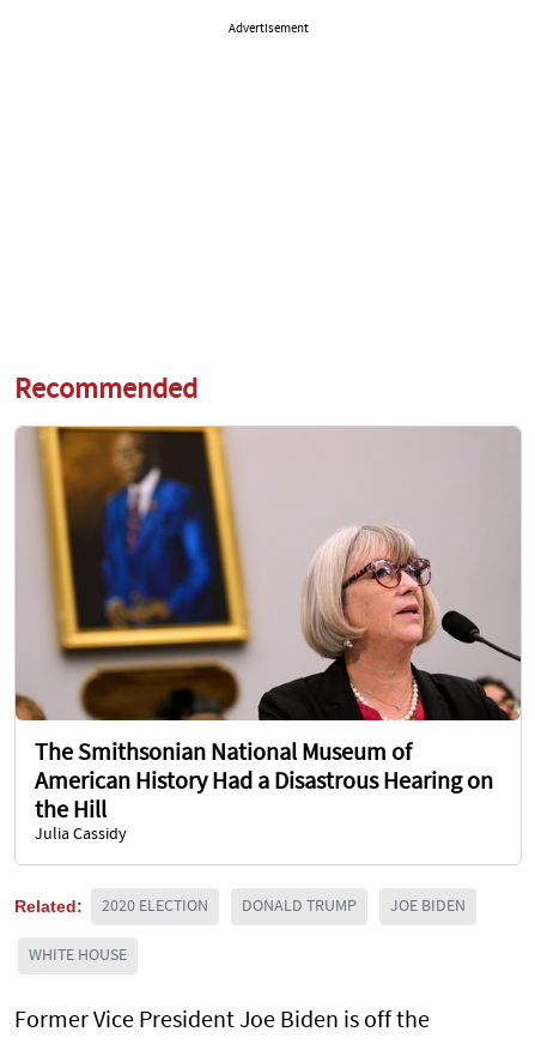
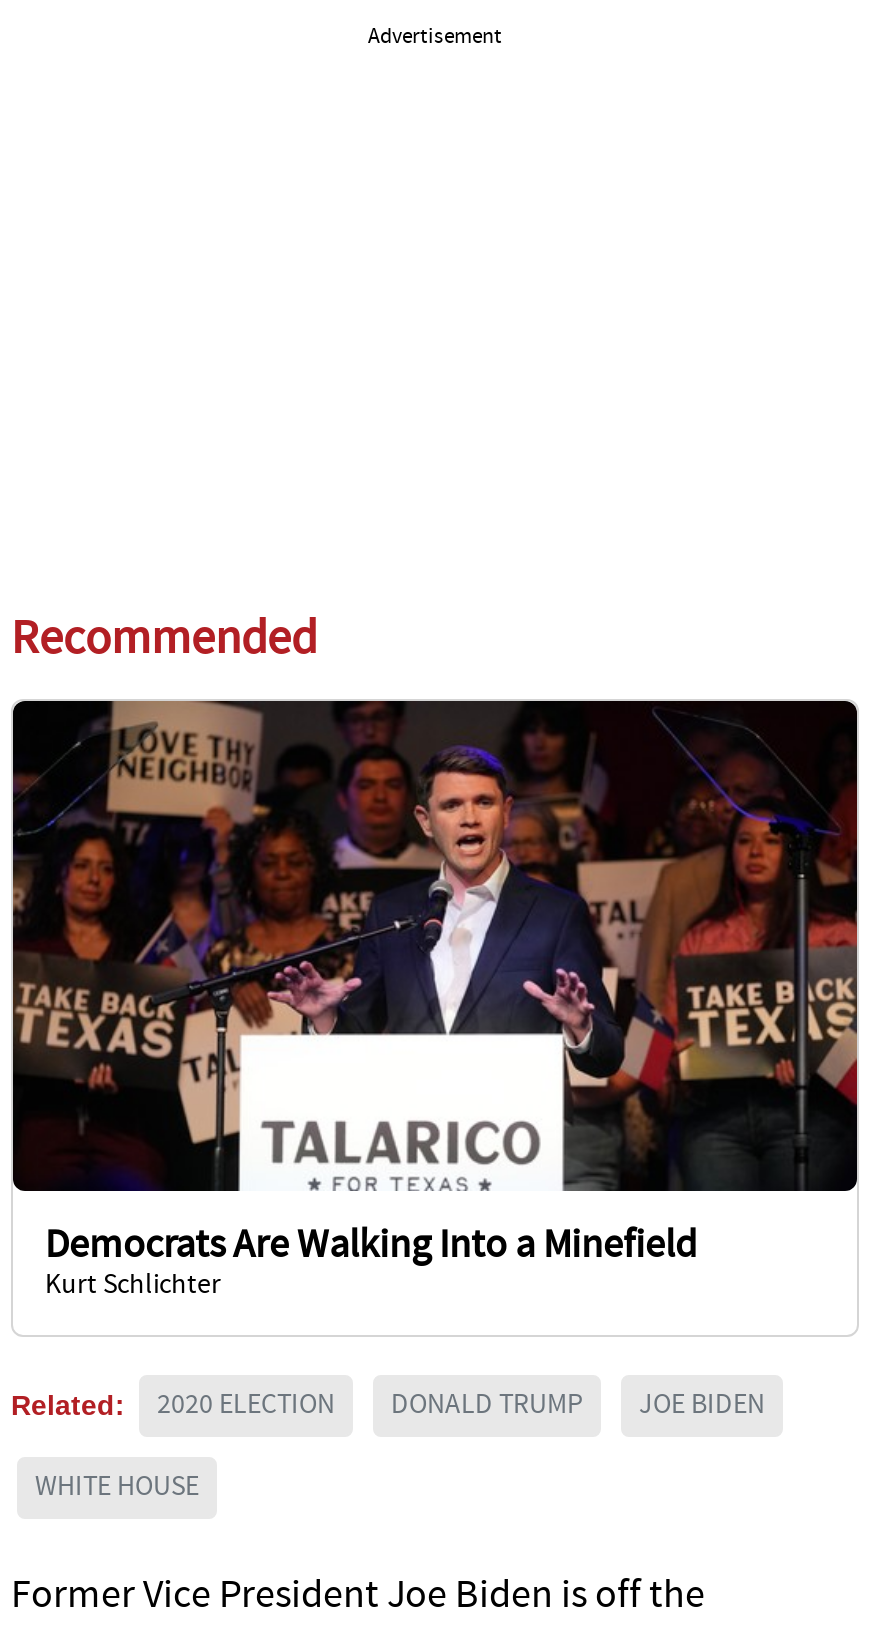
- [image]
- The Smithsonian National Museum of
- American History Had a Disastrous Hearing on
- the Hill
- Julia Cassidy
+ [image]
+ Democrats Are Walking Into a Minefield
+ Kurt Schlichter
